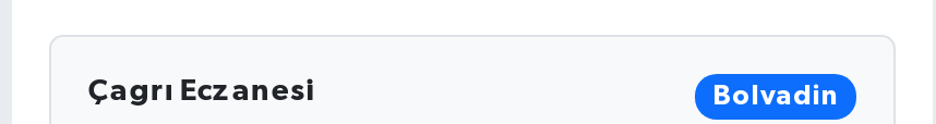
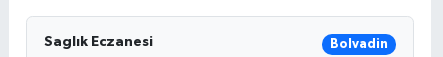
- Çagrı Eczanesi
+ Saglık Eczanesi
